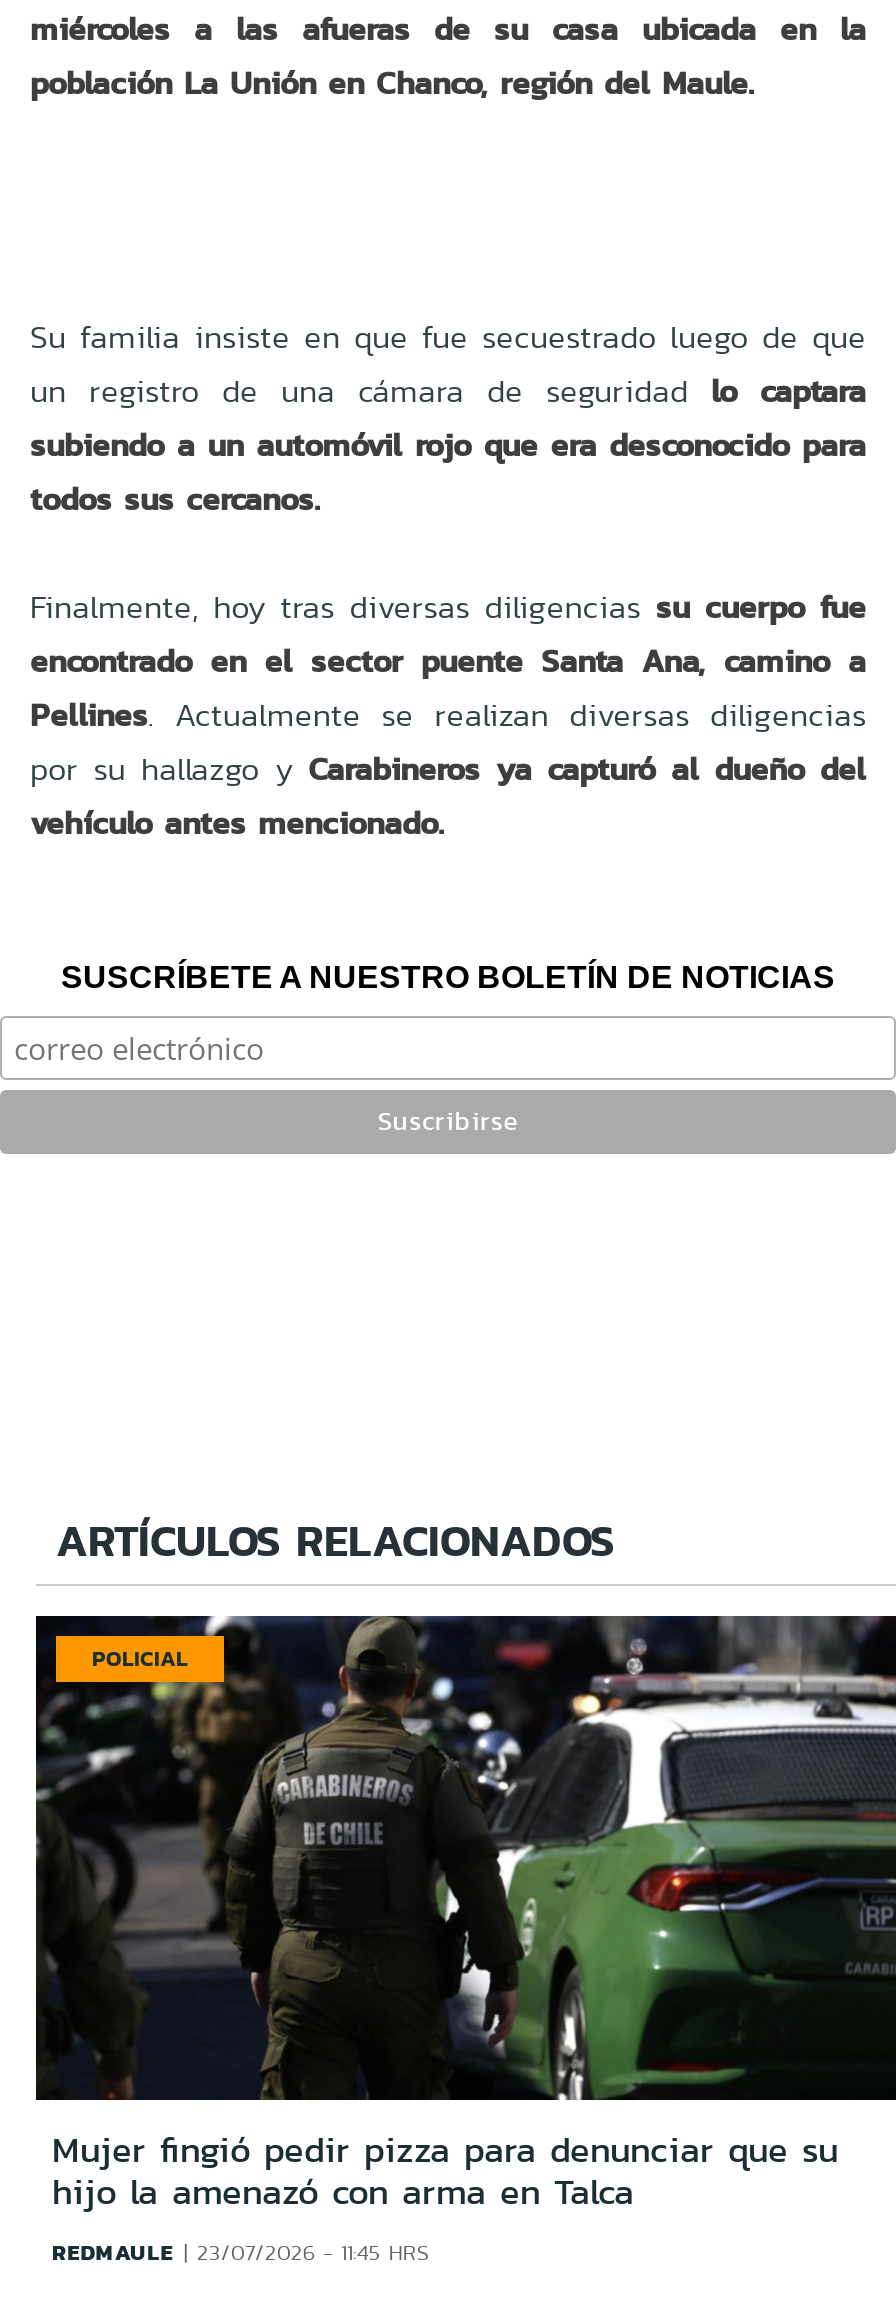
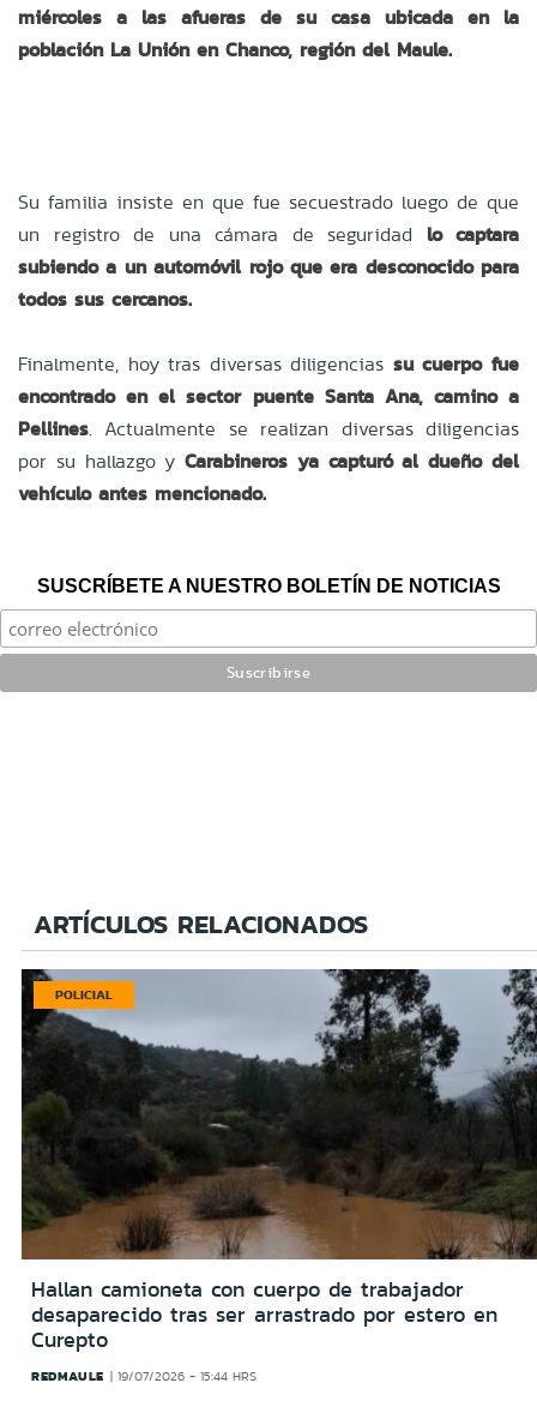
- [image]
- Mujer fingió pedir pizza para denunciar que su
- hijo la amenazó con arma en Talca
+ [image]
+ Hallan camioneta con cuerpo de trabajador
+ desaparecido tras ser arrastrado por estero en
+ Curepto

- REDMAULE 23/07/2026 - 11:45 HRS
+ REDMAULE 19/07/2026 - 15:44 HRS
